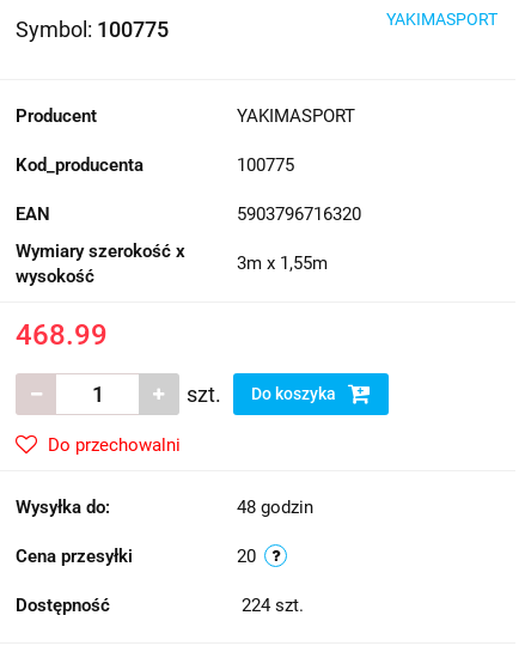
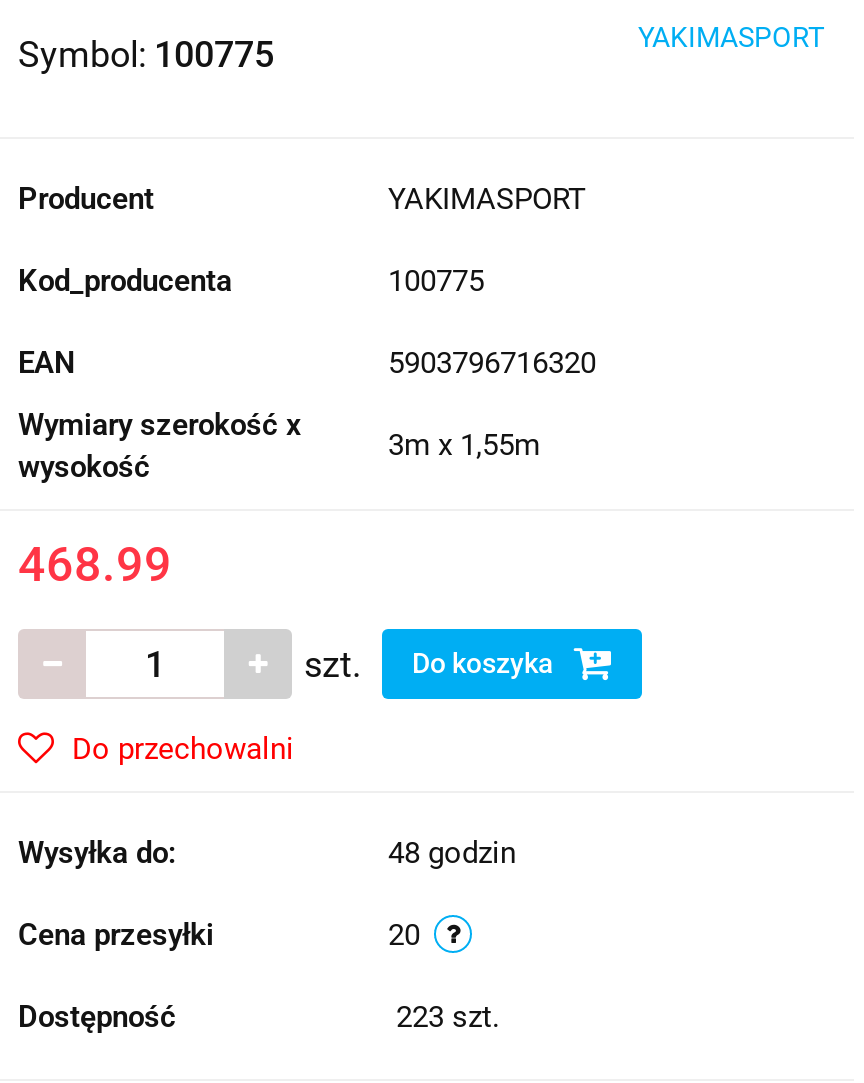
- 224 szt.
+ 223 szt.
